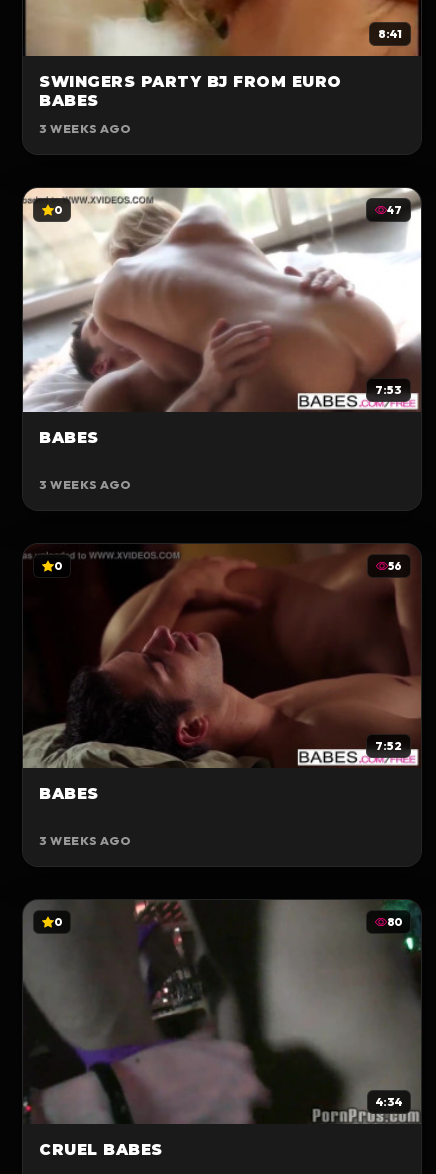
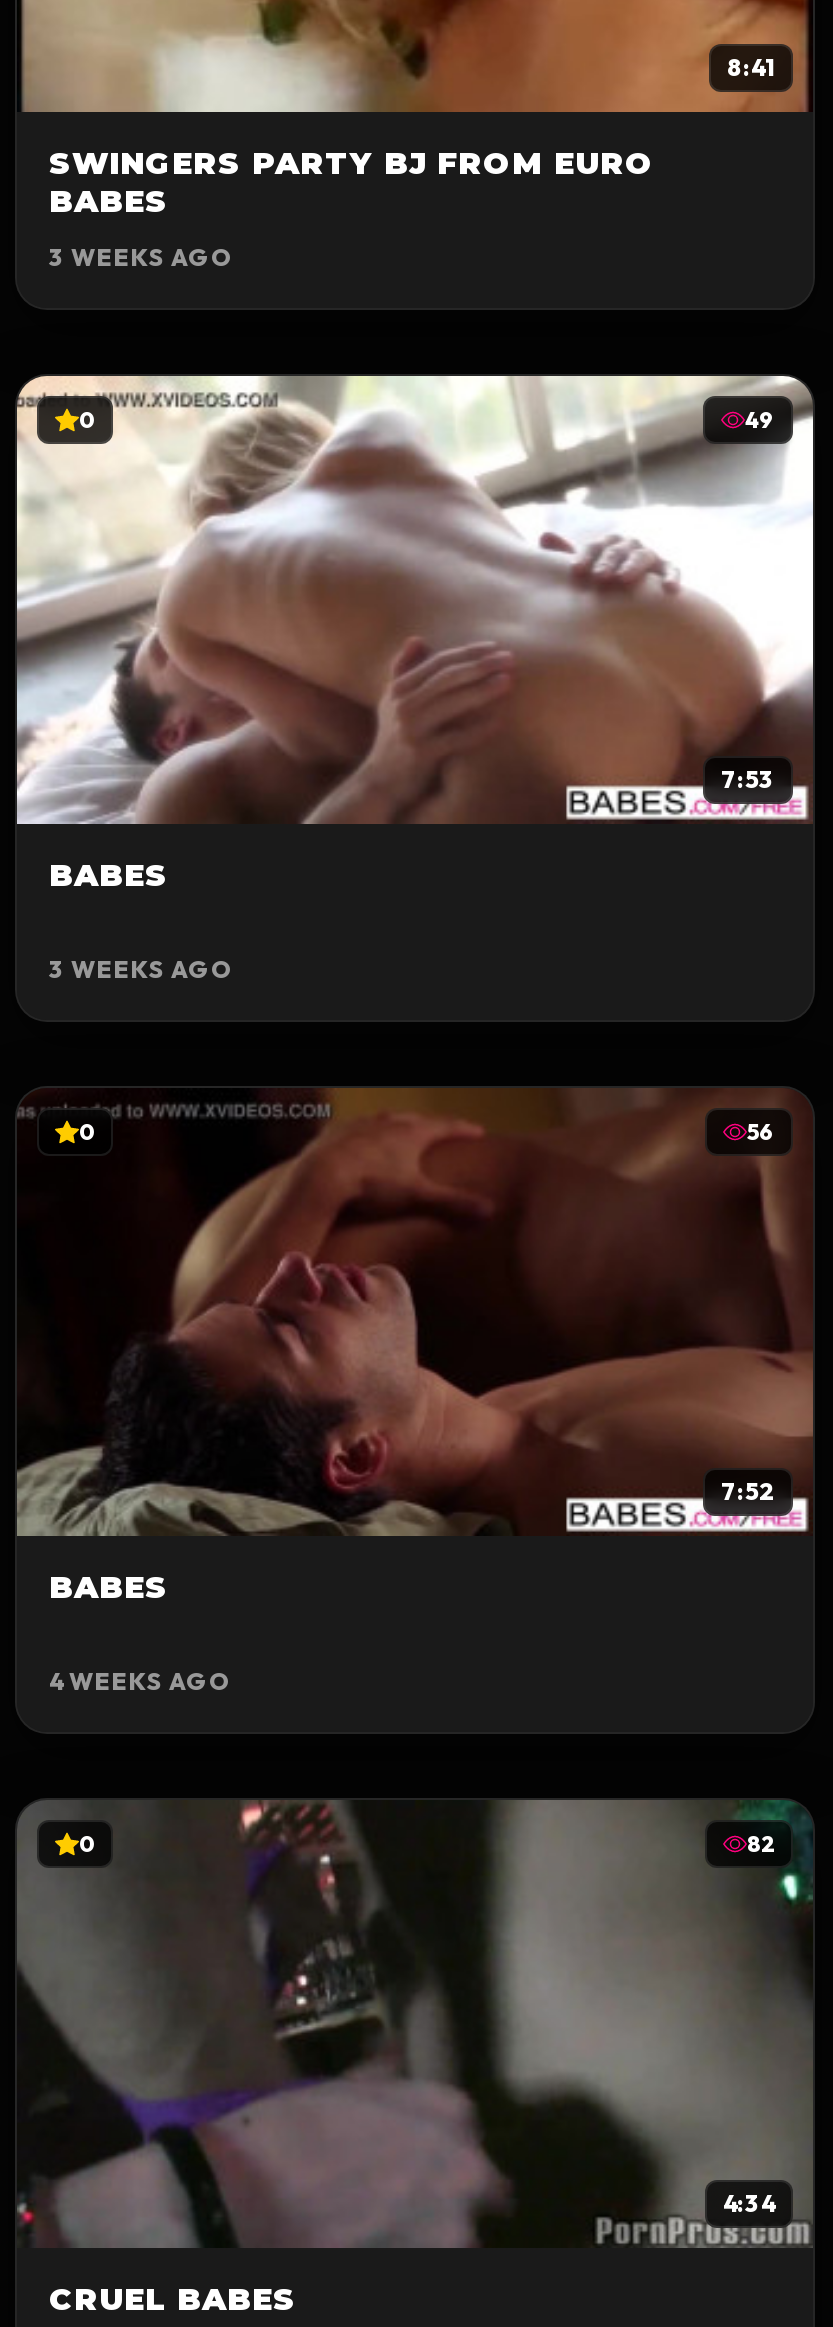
- 47
+ 49

- 3 WEEKS AGO
+ 4 WEEKS AGO

- 80
+ 82
